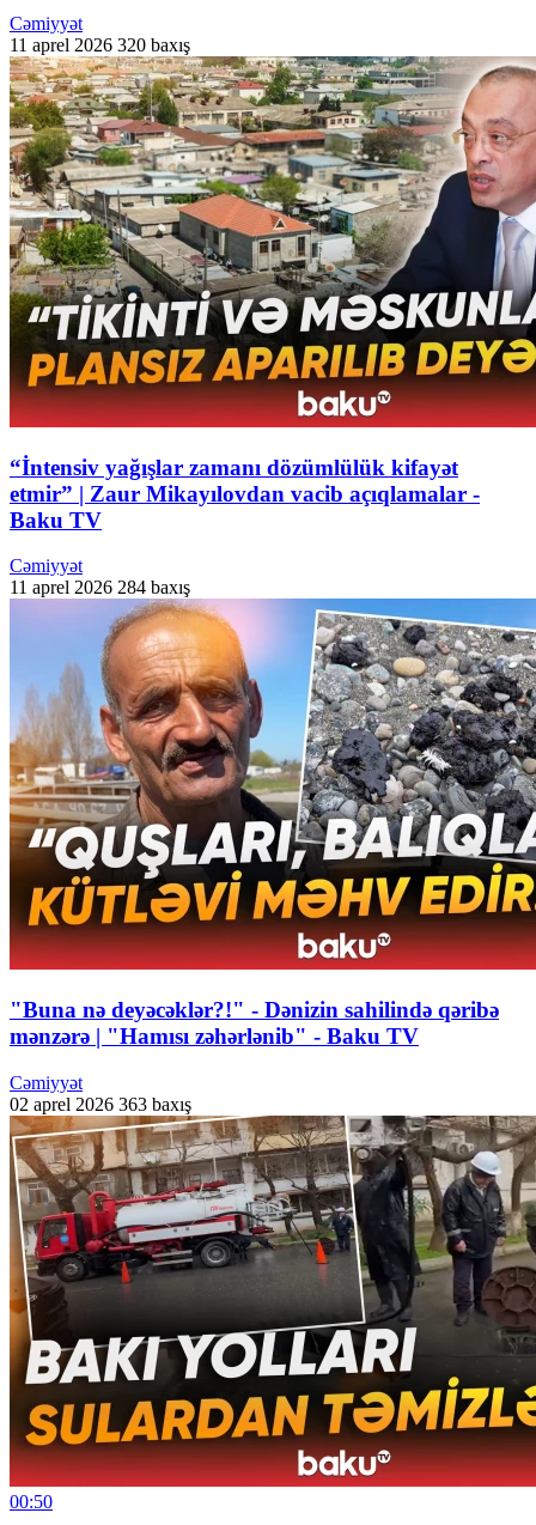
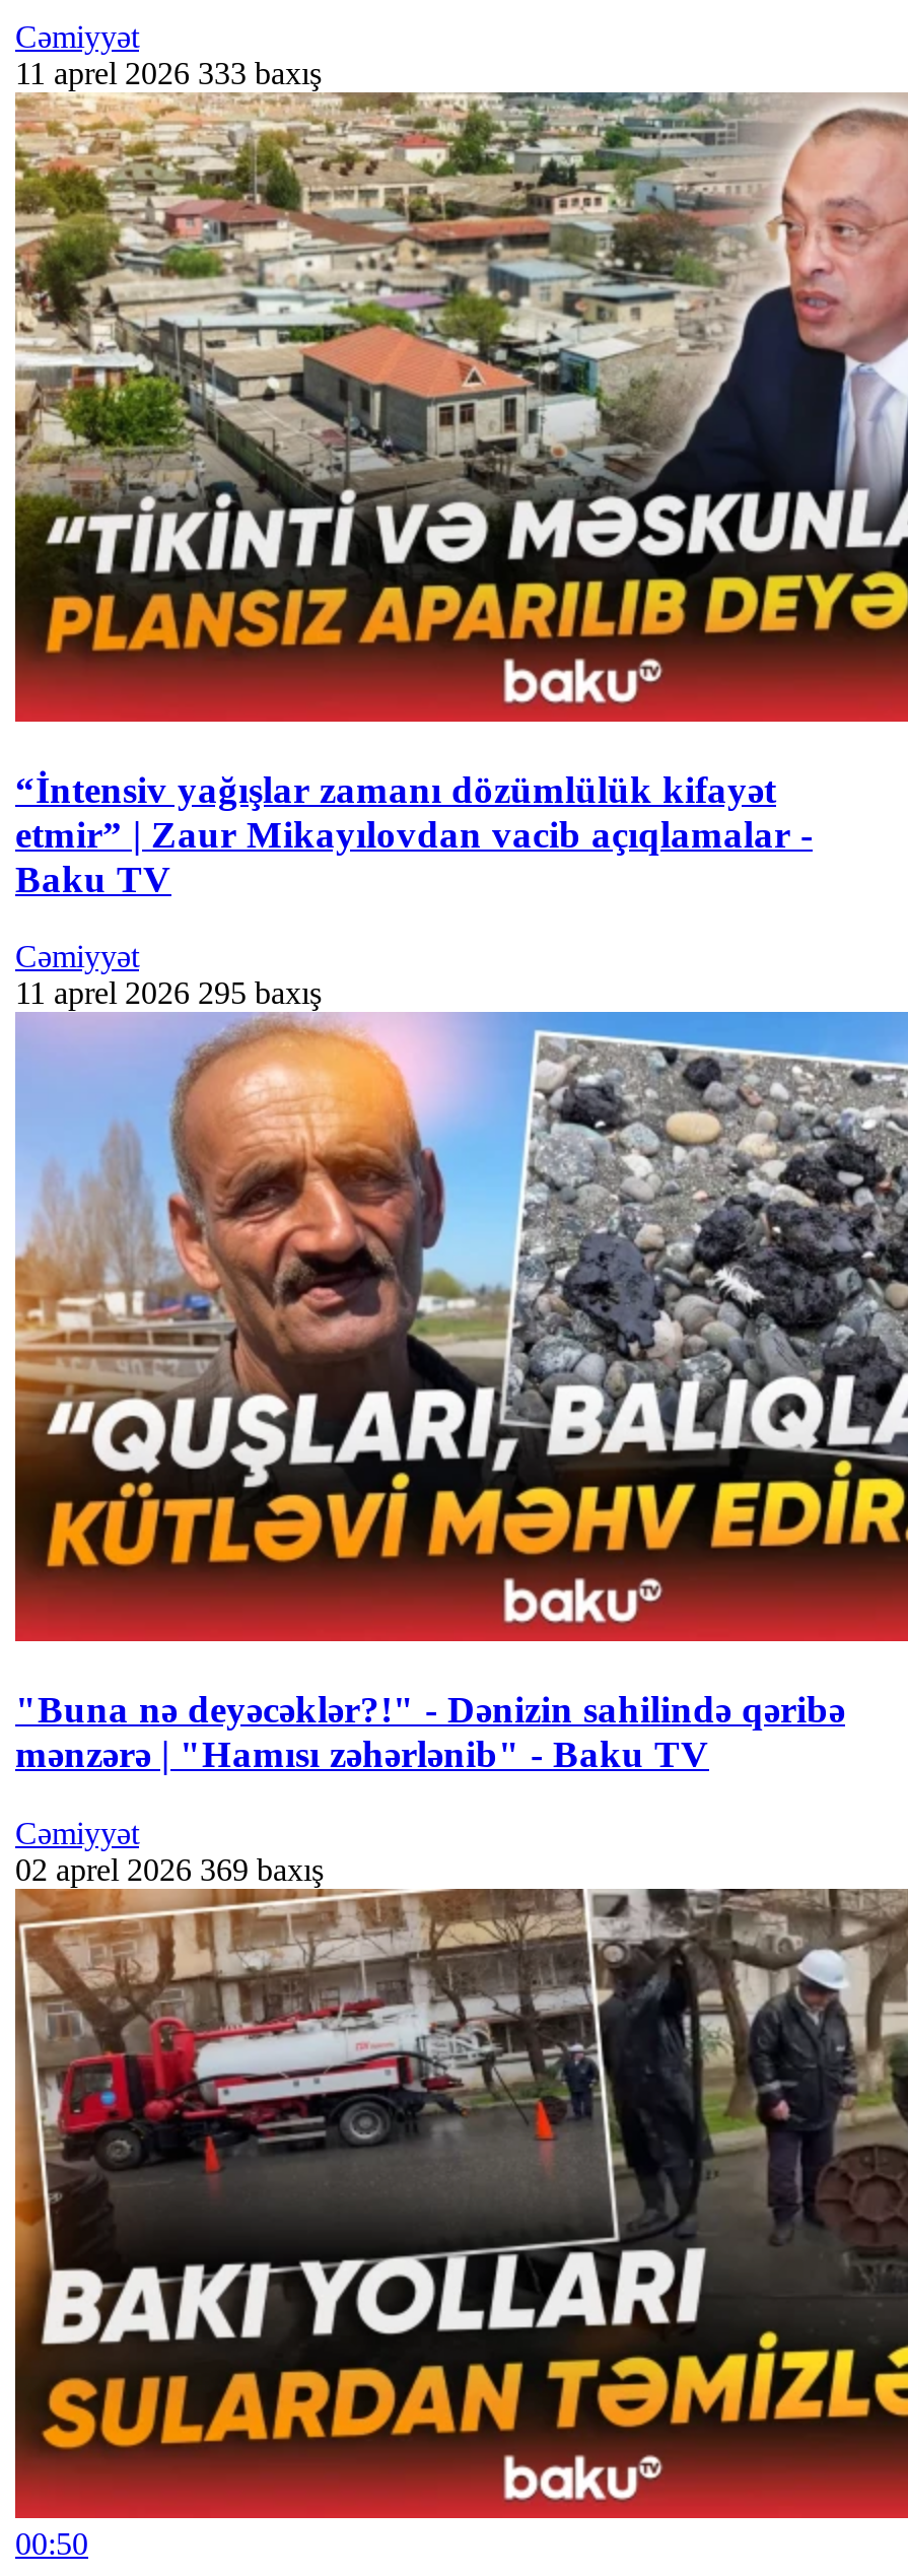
- 11 aprel 2026 320 baxış
+ 11 aprel 2026 333 baxış

- 11 aprel 2026 284 baxış
+ 11 aprel 2026 295 baxış

- 02 aprel 2026 363 baxış
+ 02 aprel 2026 369 baxış
